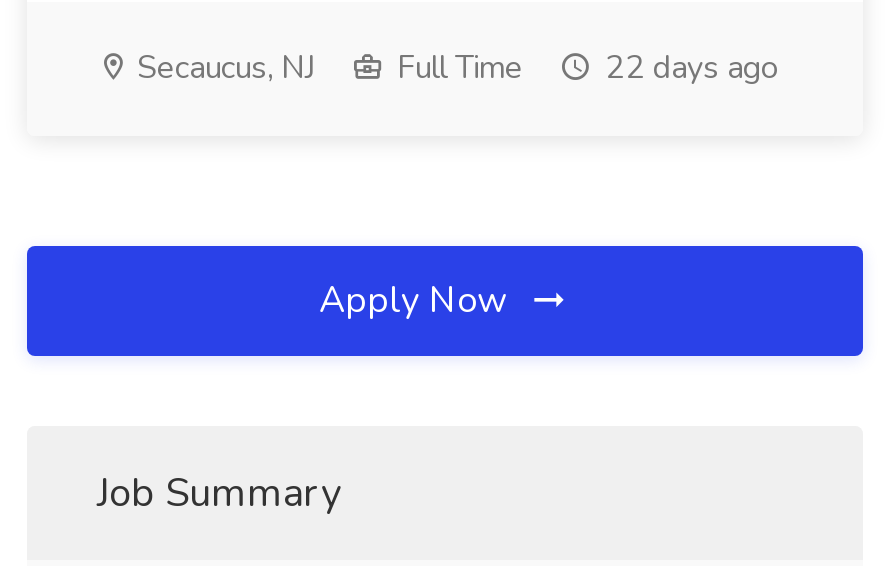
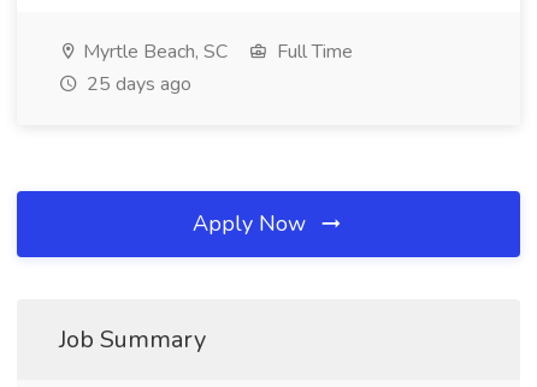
- Secaucus, NJ
+ Myrtle Beach, SC

- 22 days ago
+ 25 days ago
